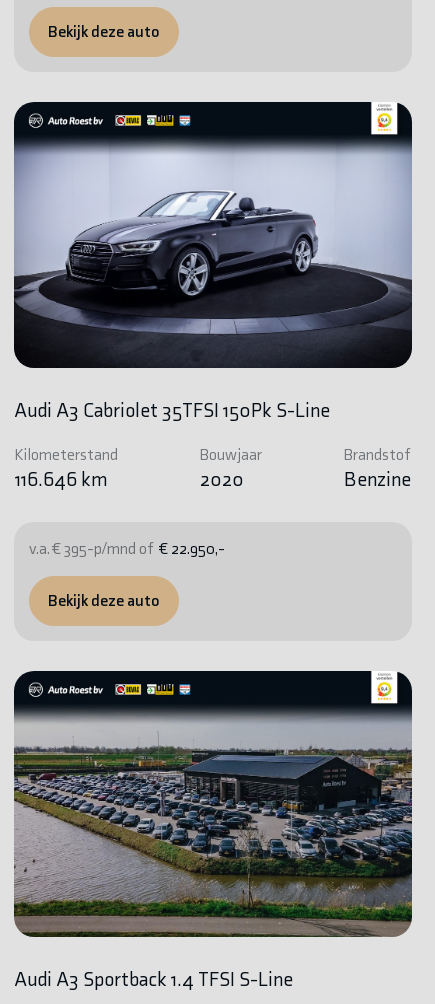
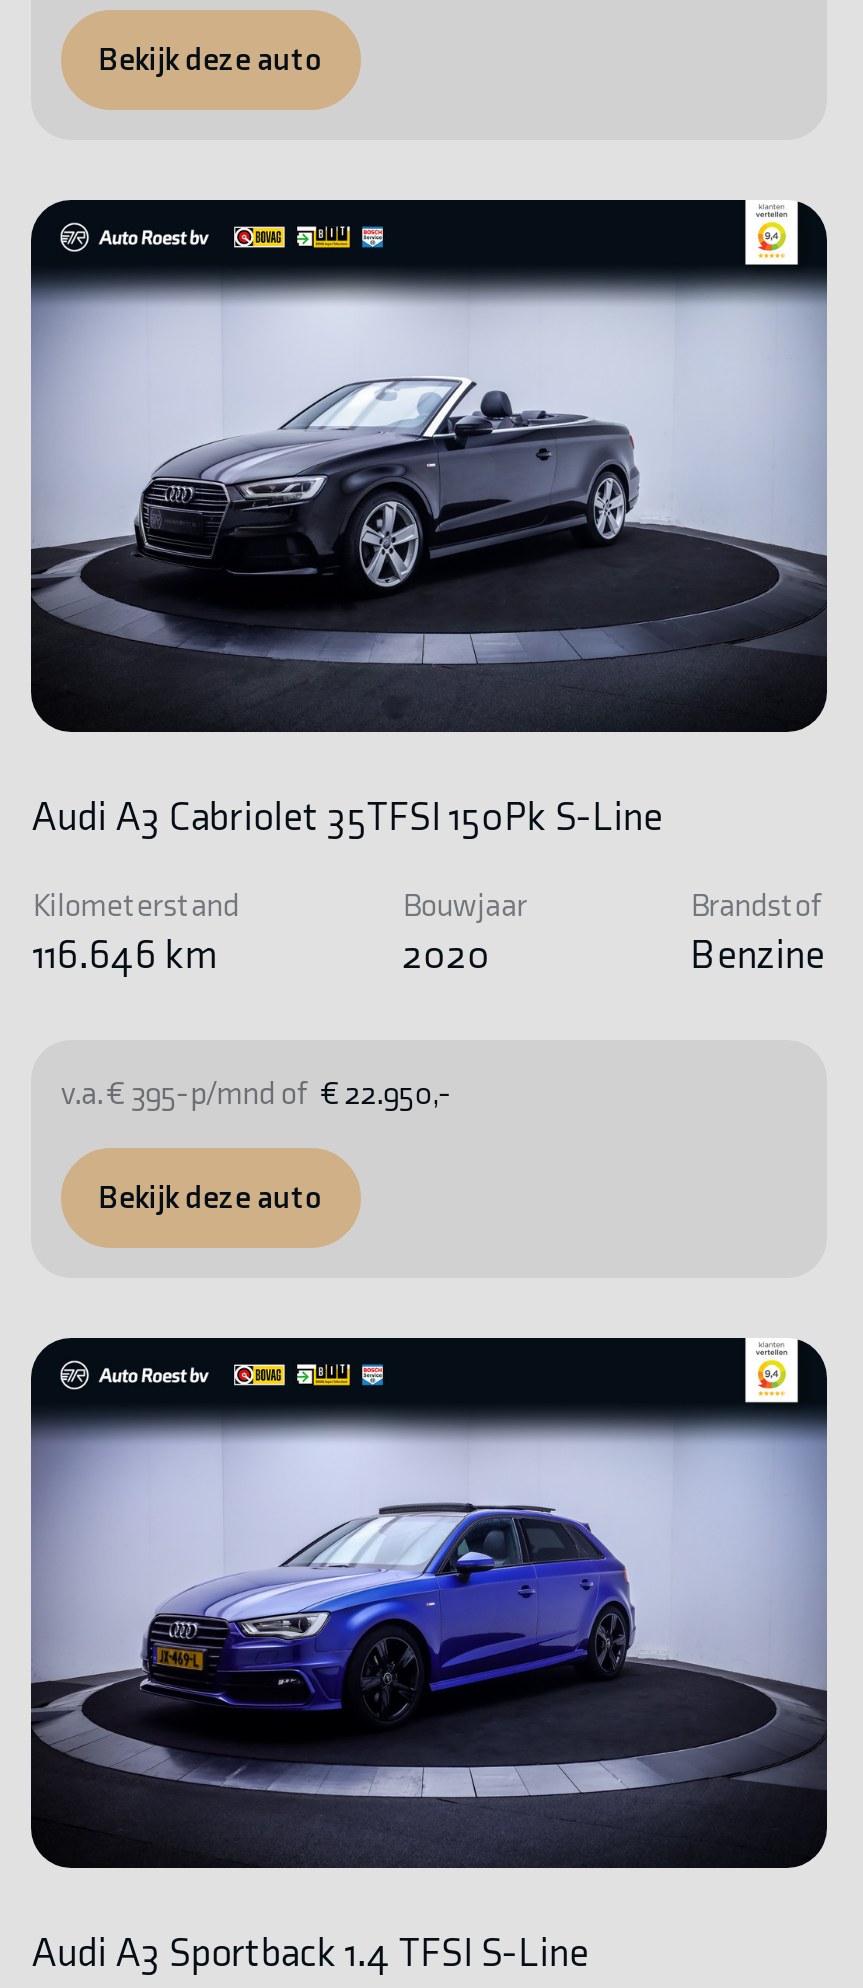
- [image]
+ [image]
